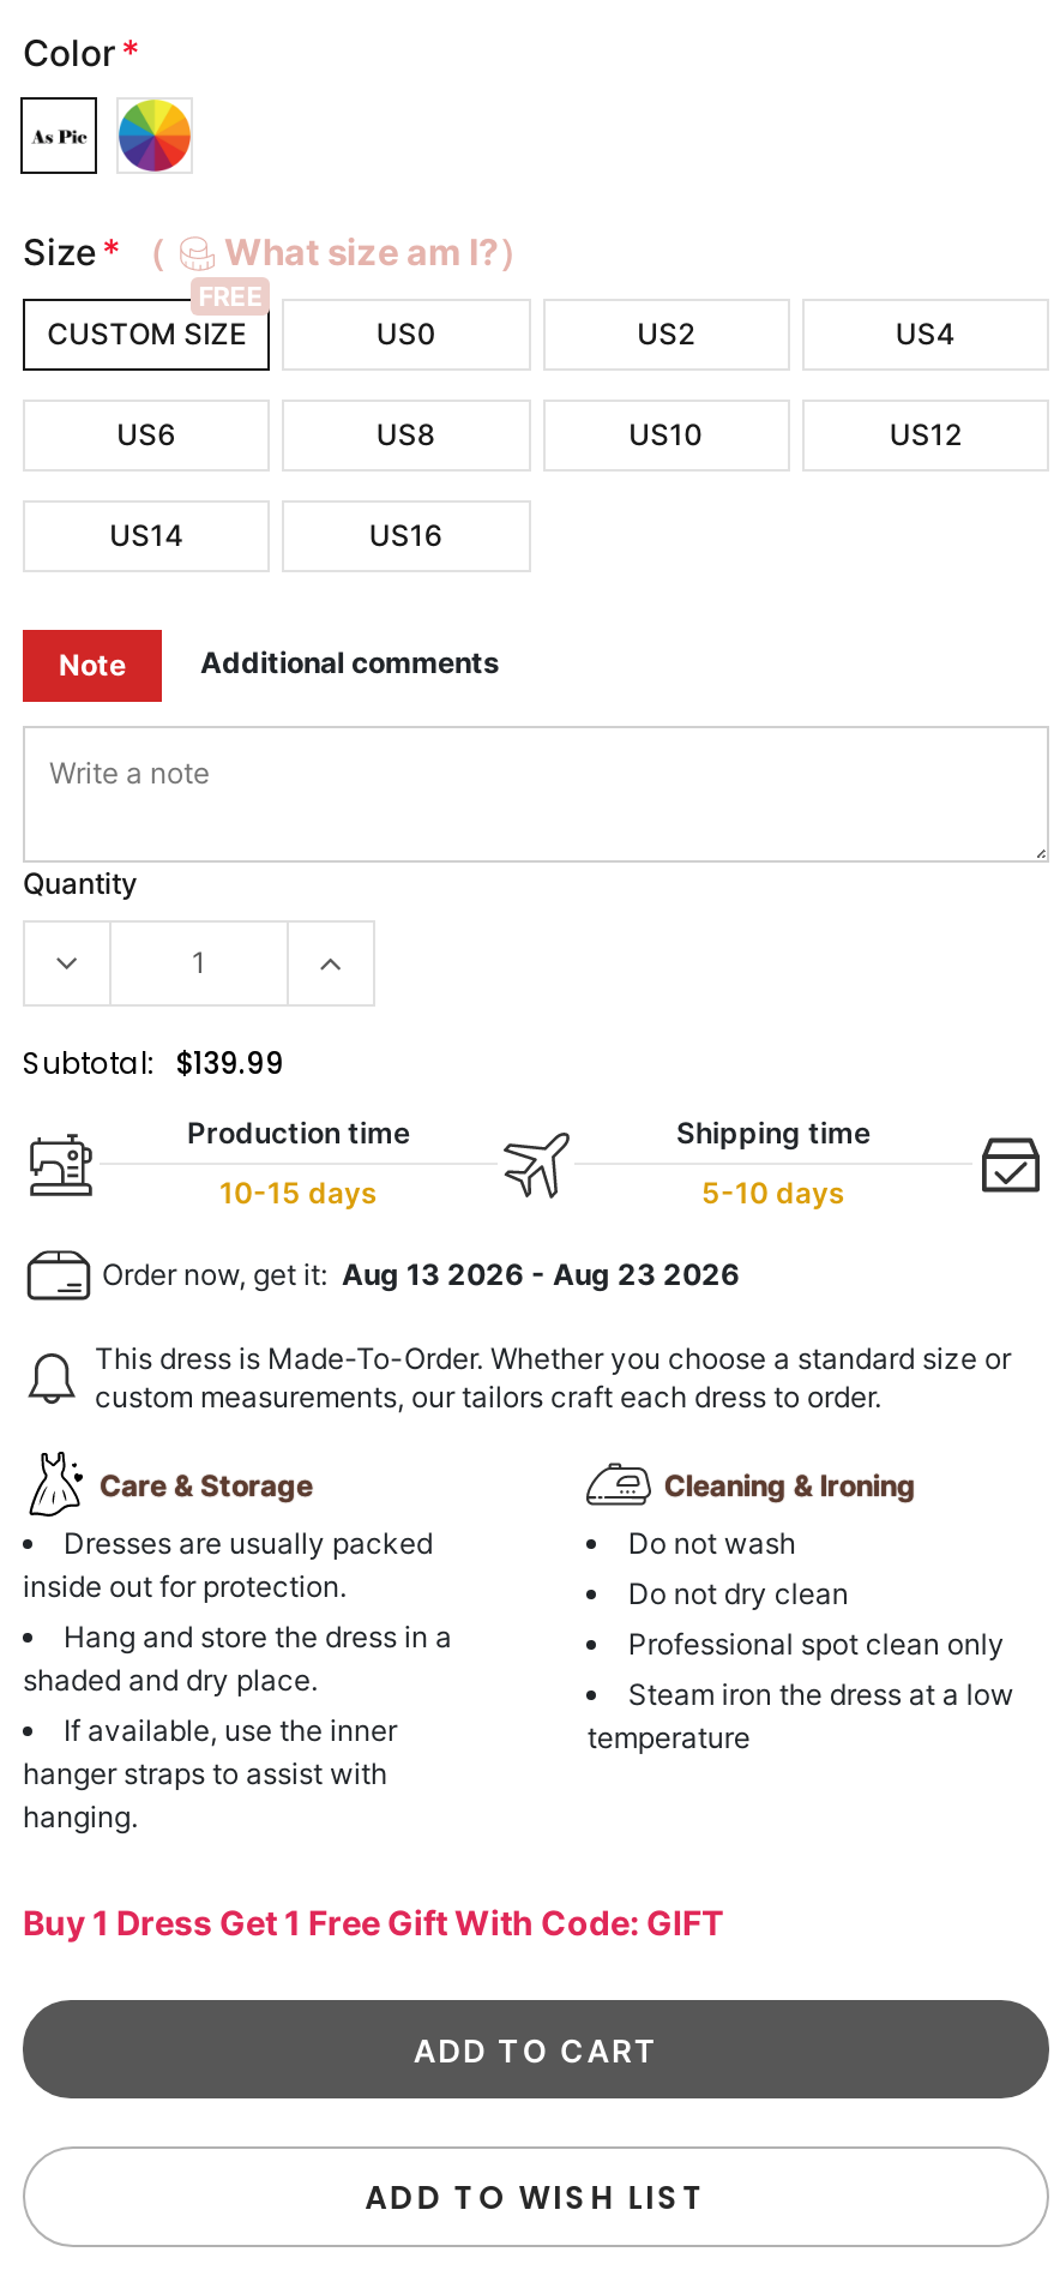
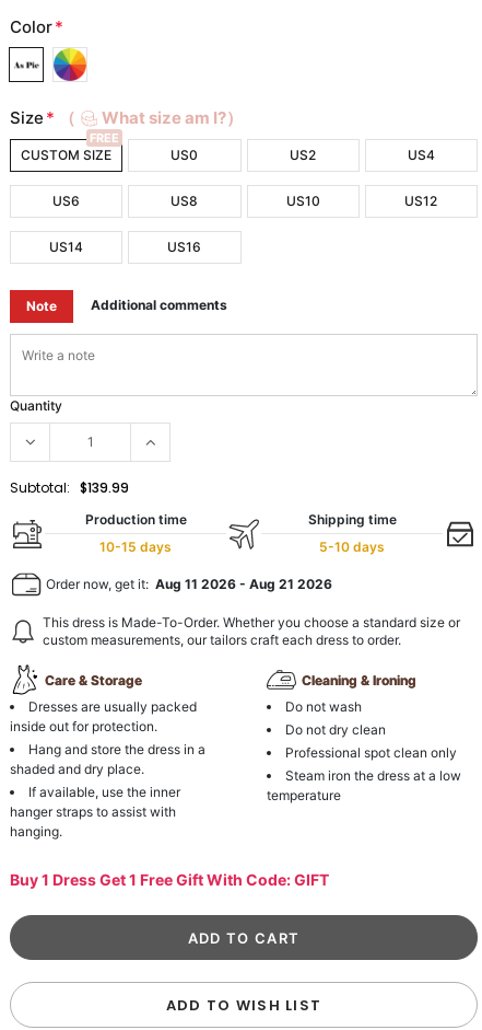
- Order now, get it: Aug 13 2026 - Aug 23 2026
+ Order now, get it: Aug 11 2026 - Aug 21 2026
